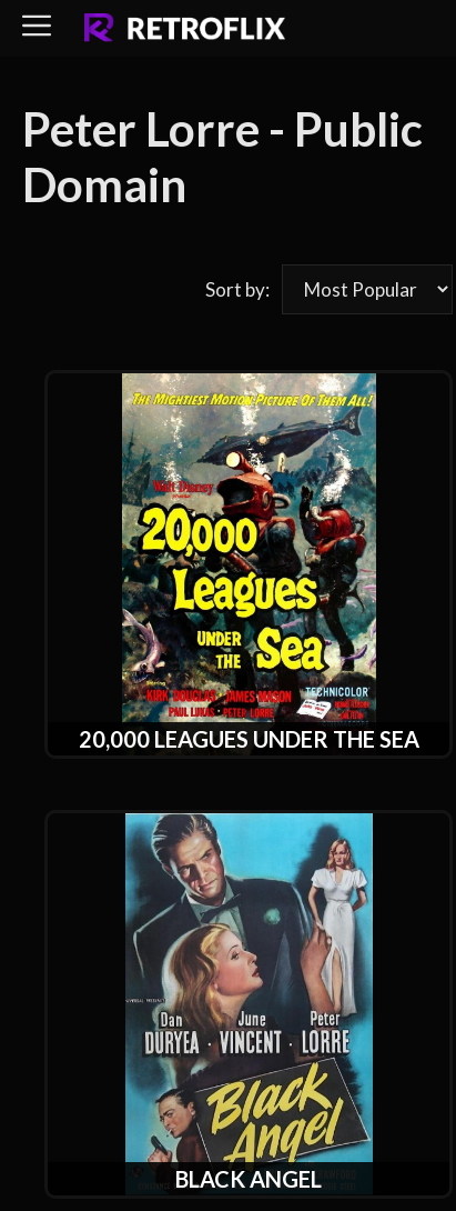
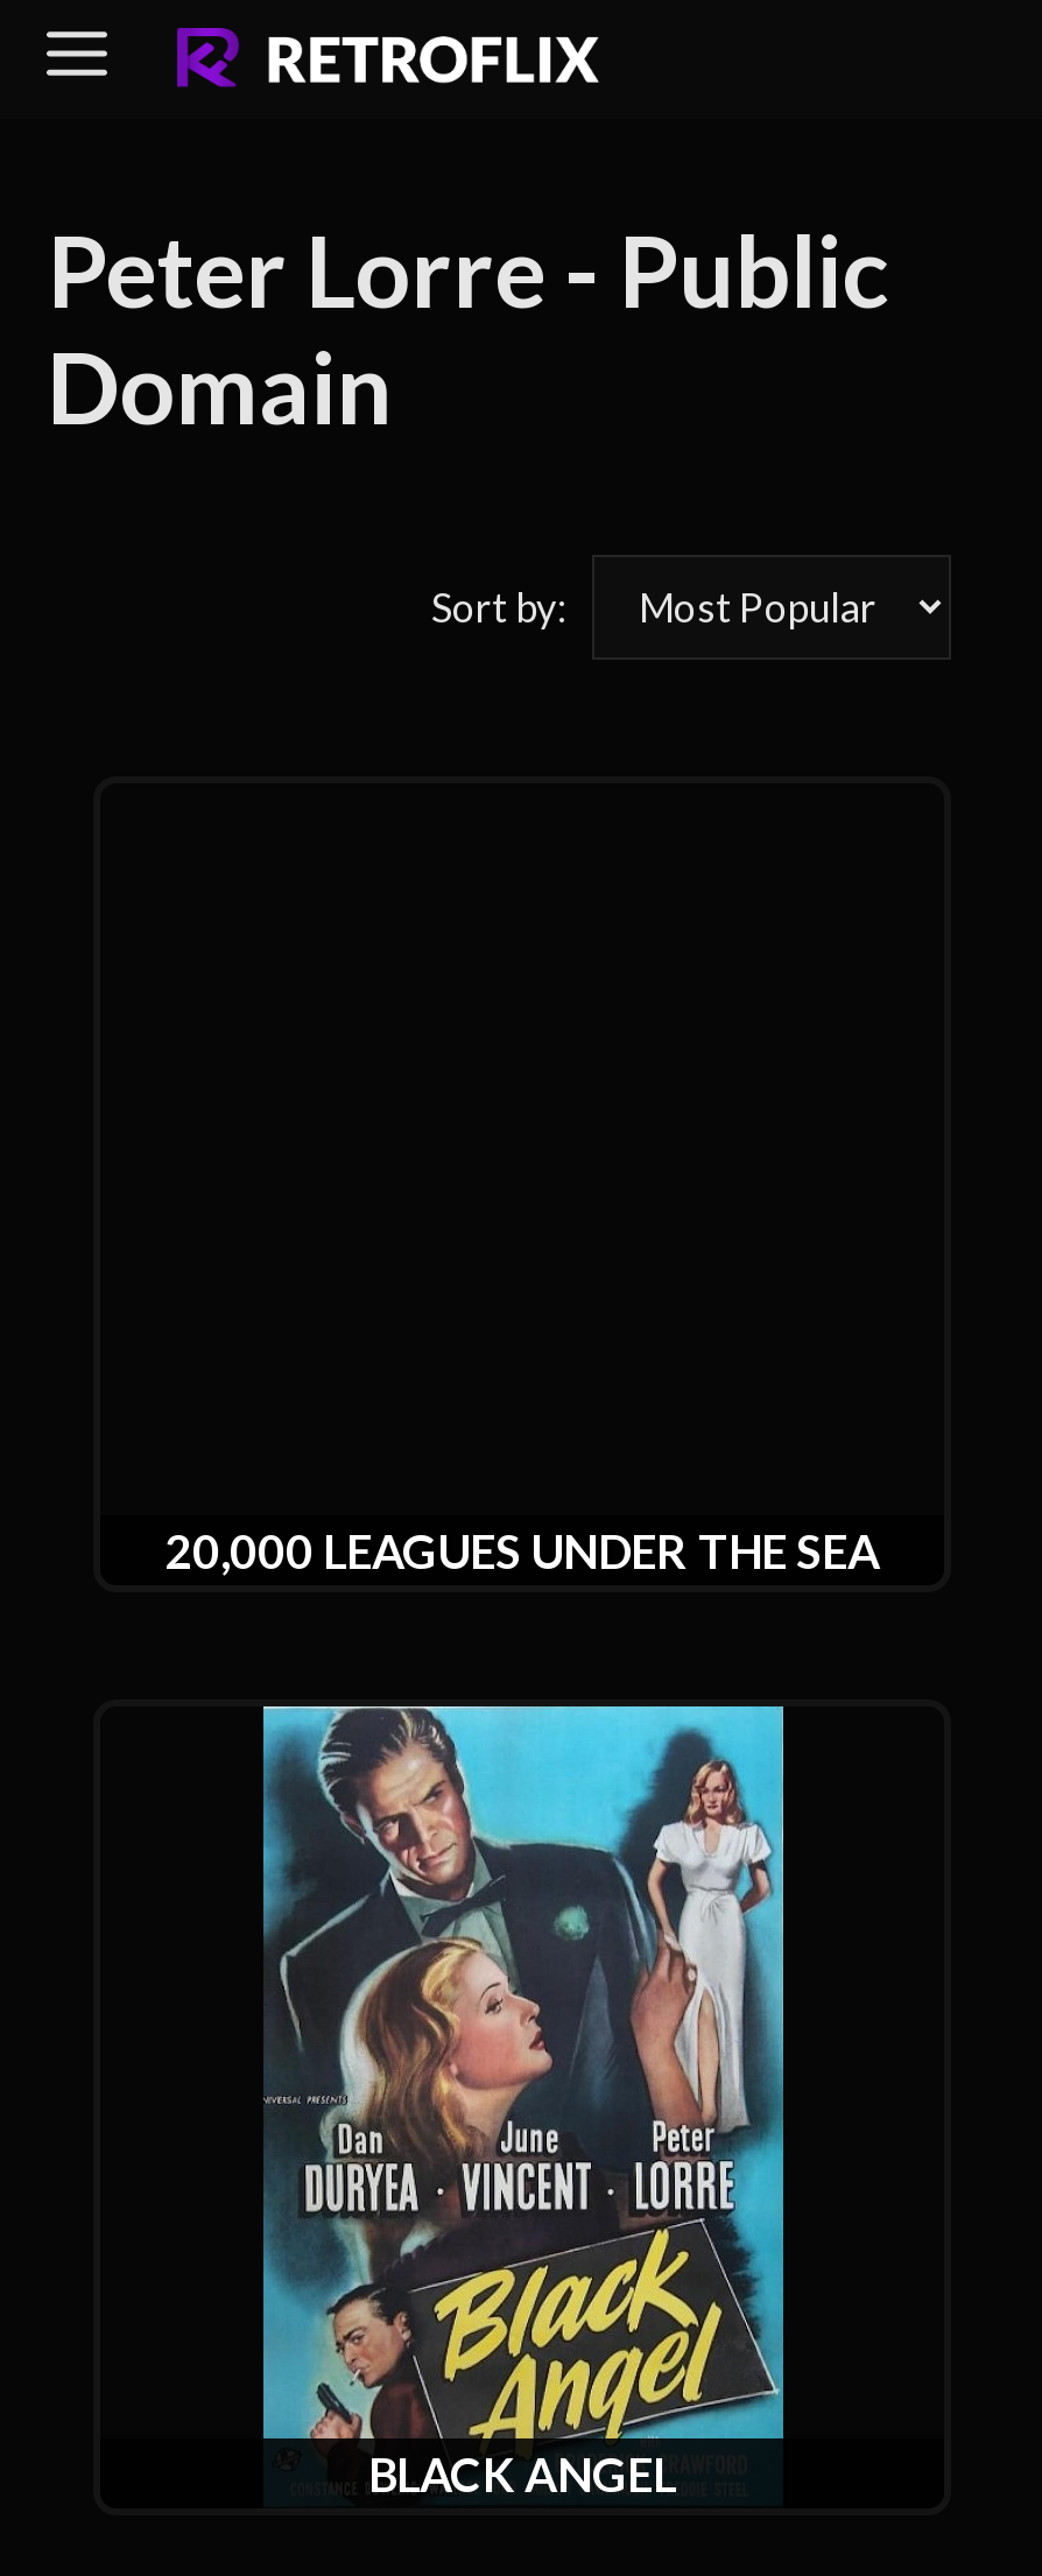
- [image]
